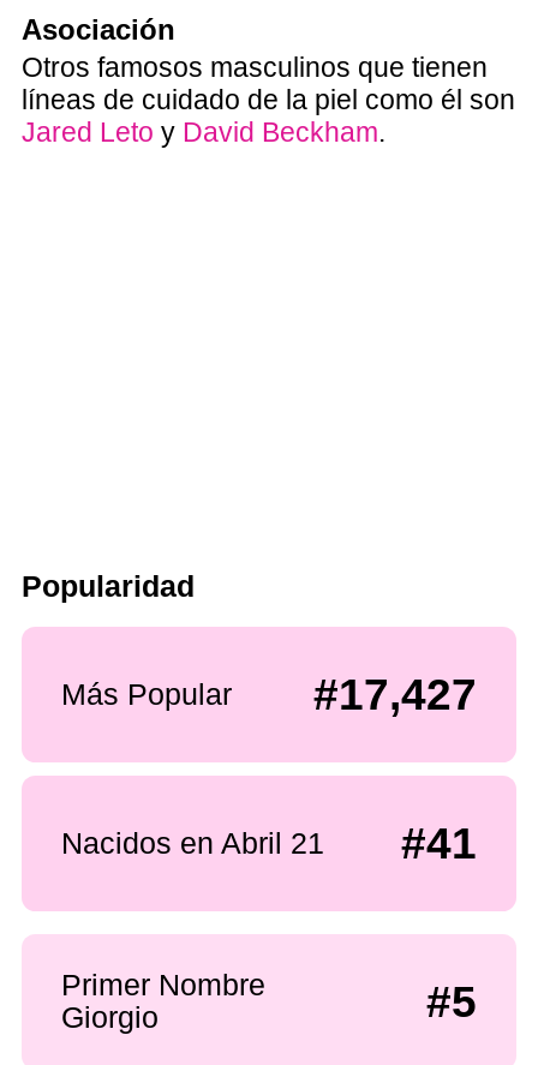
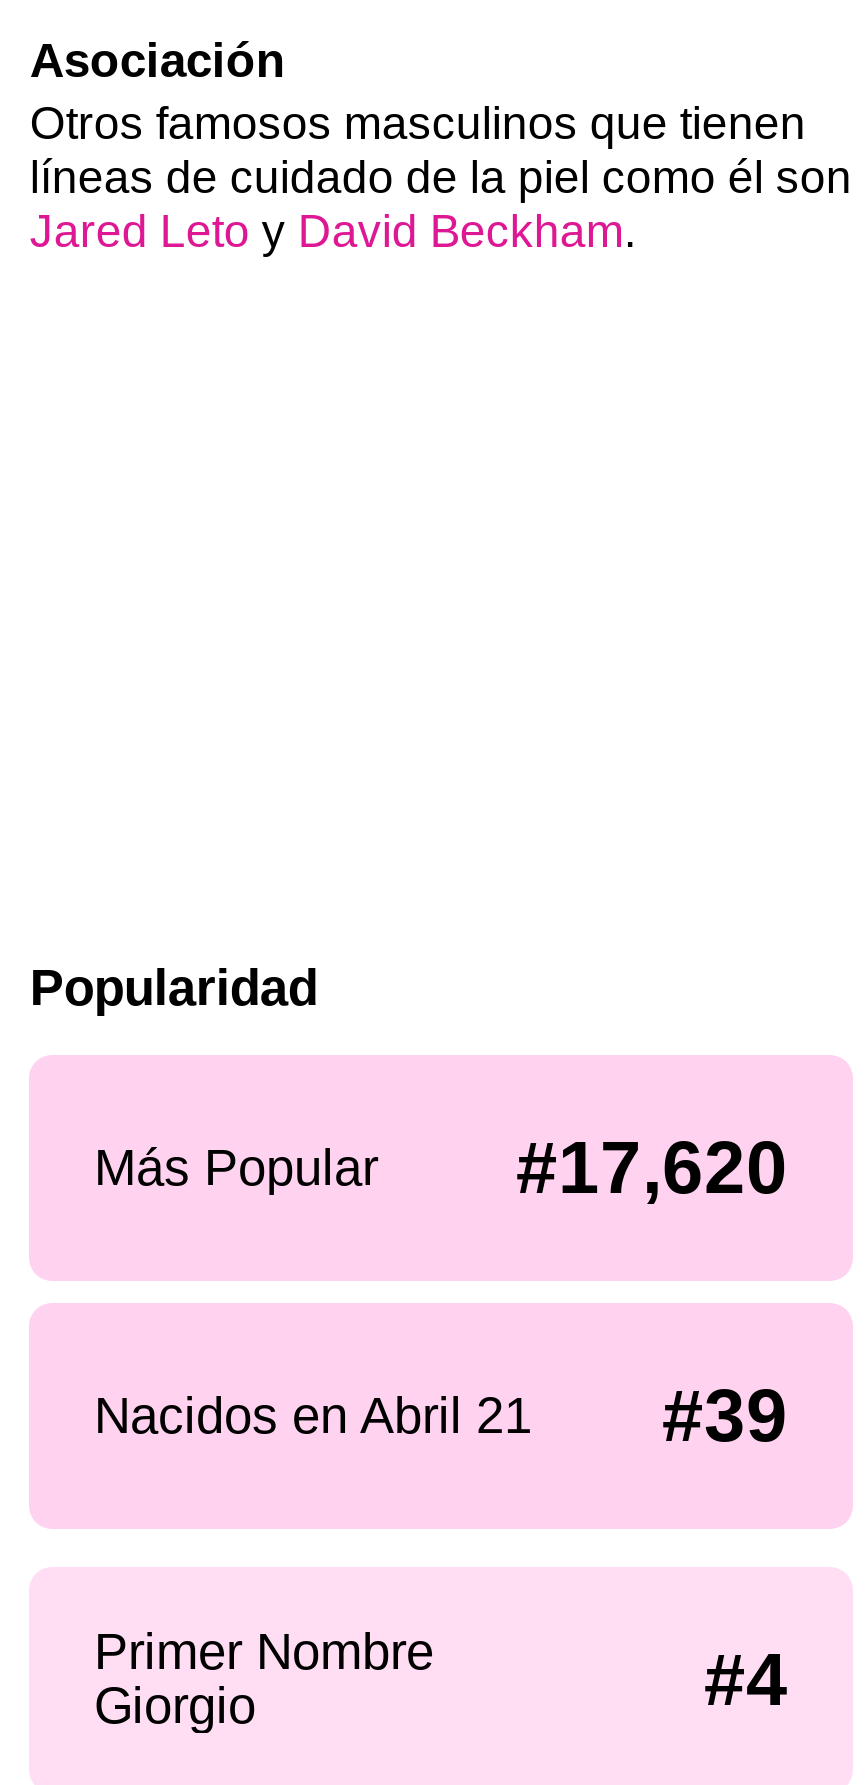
- #17,427
+ #17,620

- #41
+ #39

- #5
+ #4
